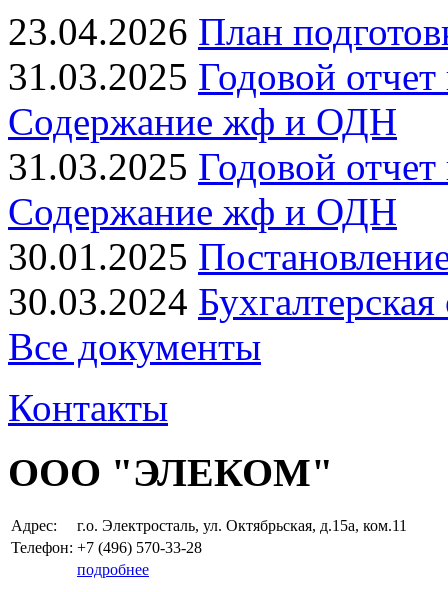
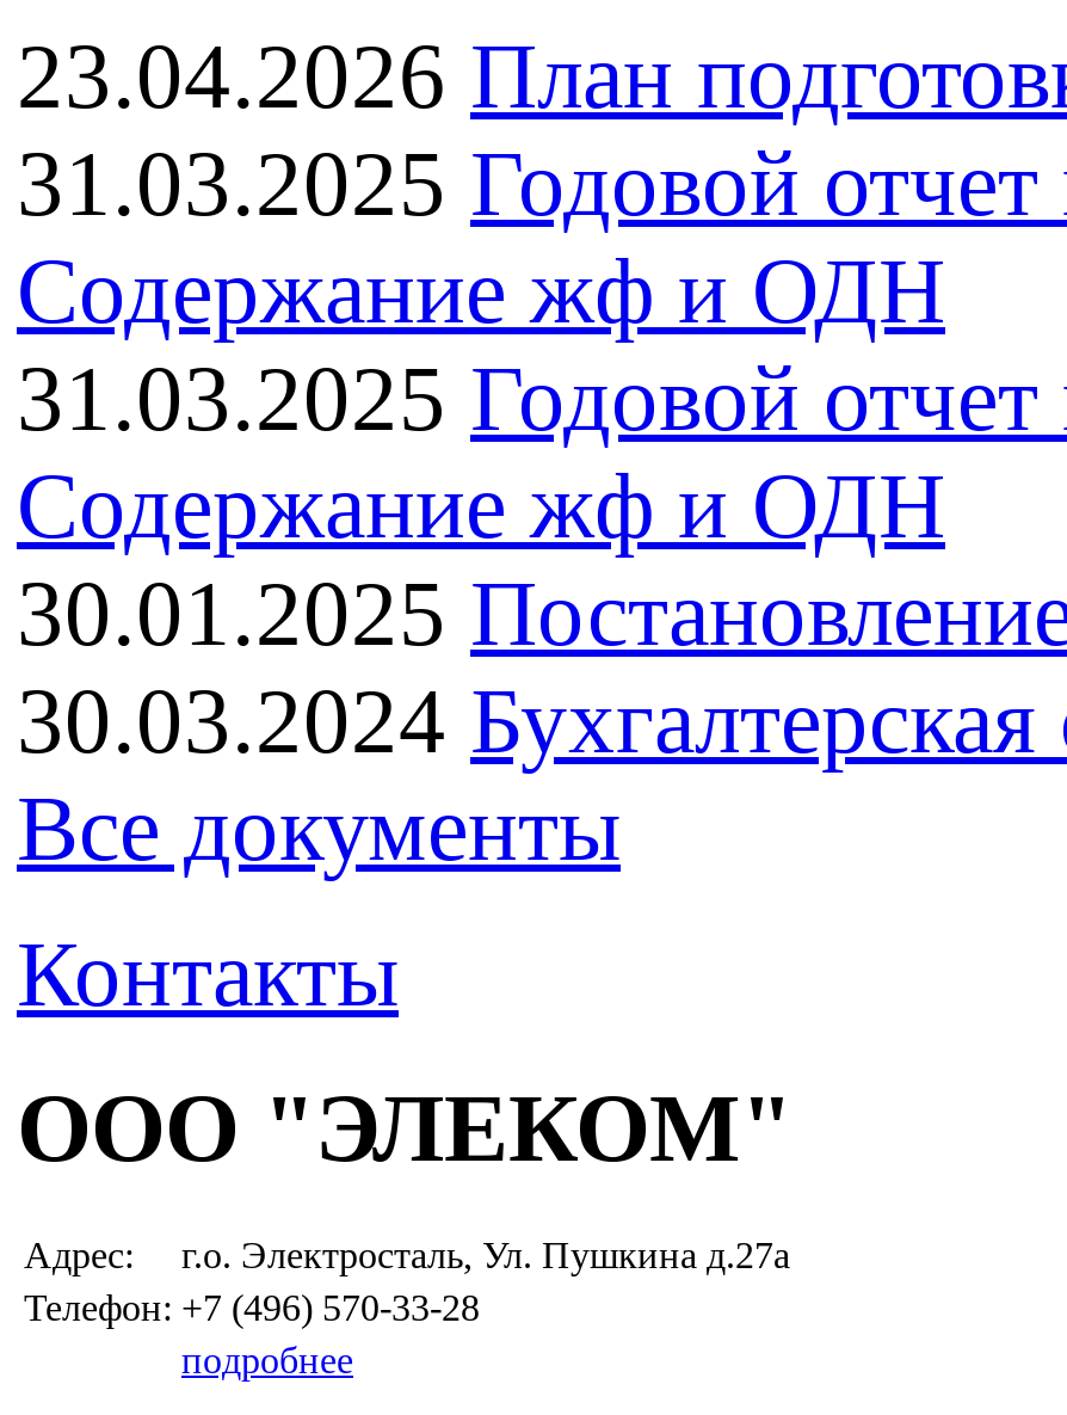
- г.о. Электросталь, ул. Октябрьская, д.15а, ком.11
+ г.о. Электросталь, Ул. Пушкина д.27а
